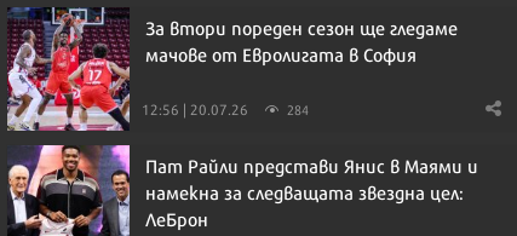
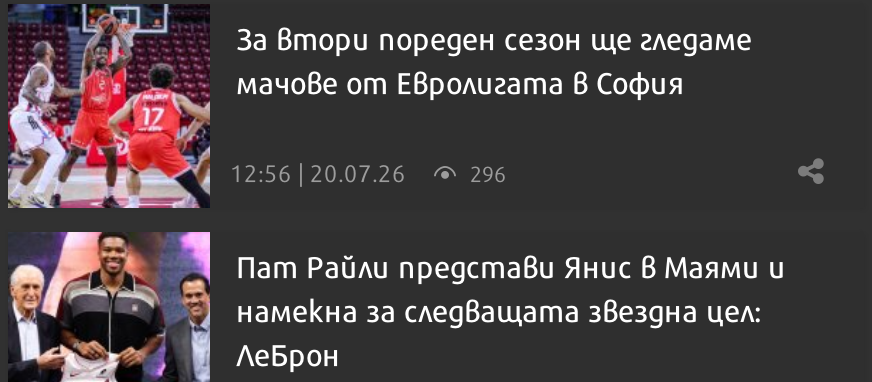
- 284
+ 296
